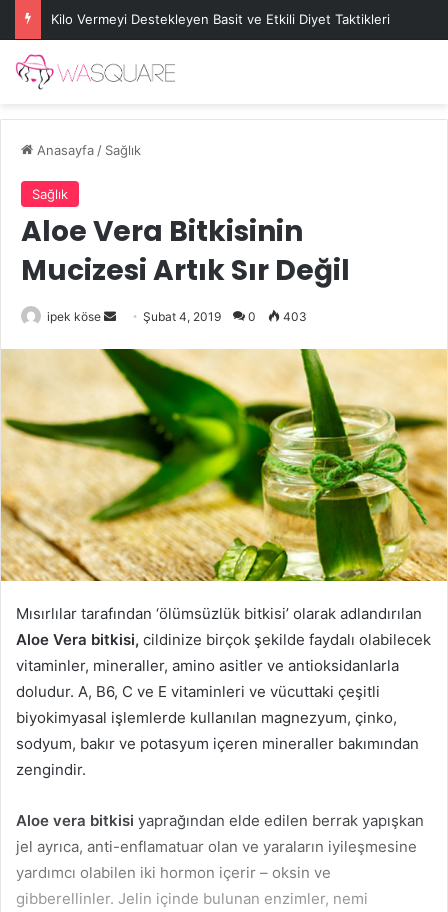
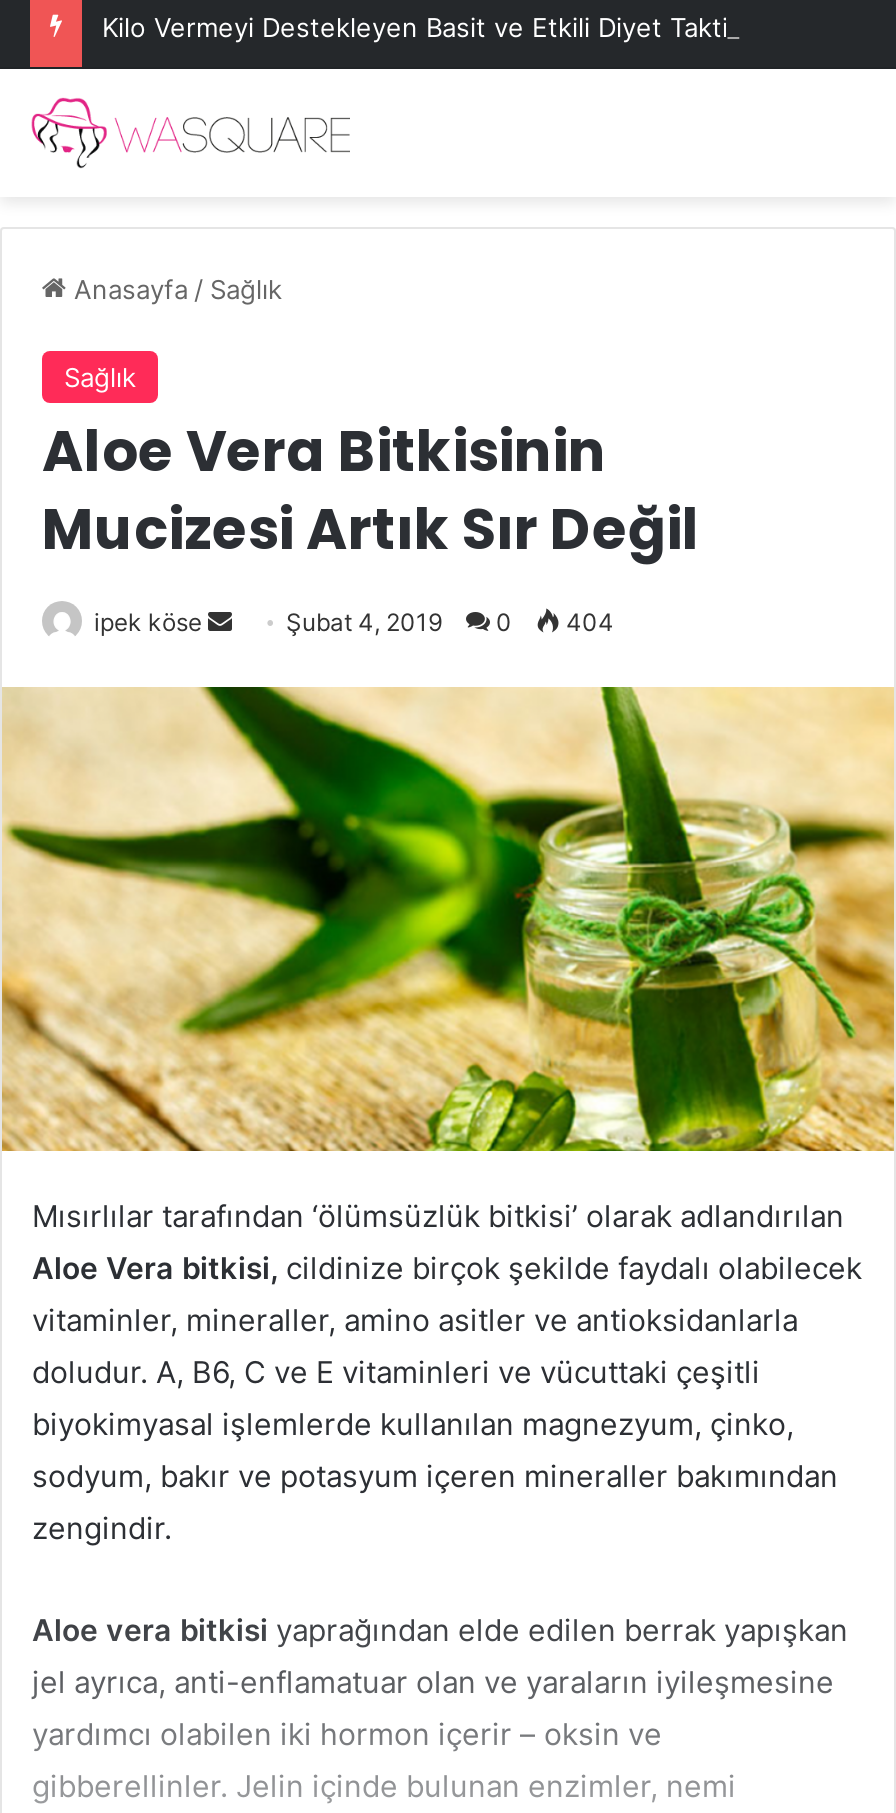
- 403
+ 404
